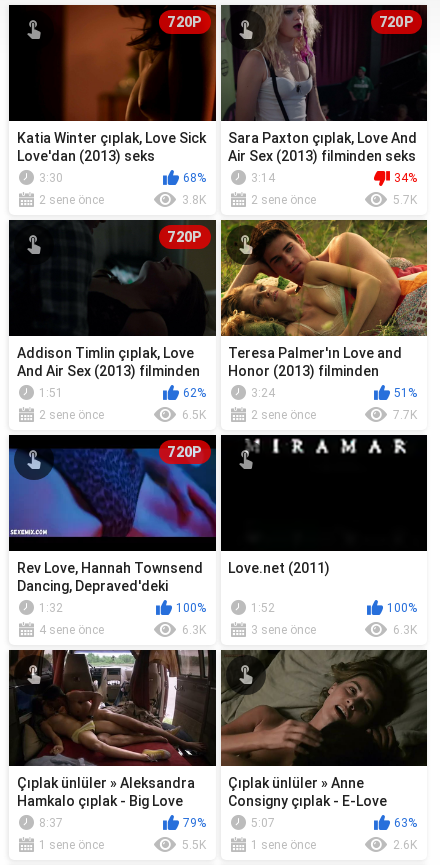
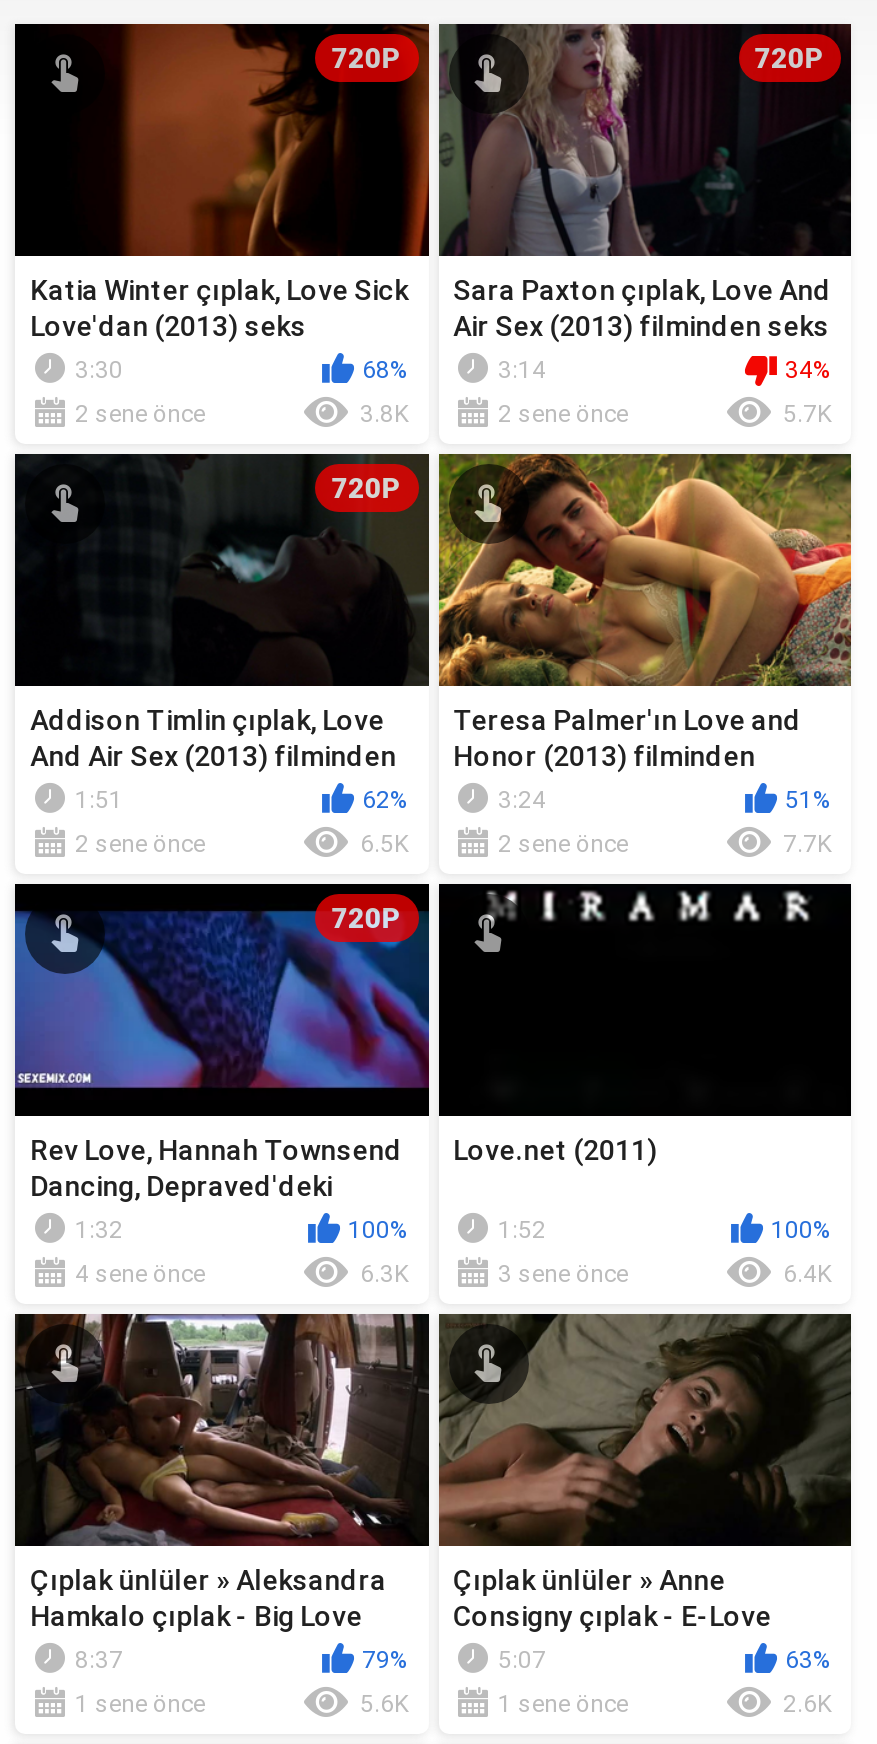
- 6.3K
+ 6.4K

- 5.5K
+ 5.6K
